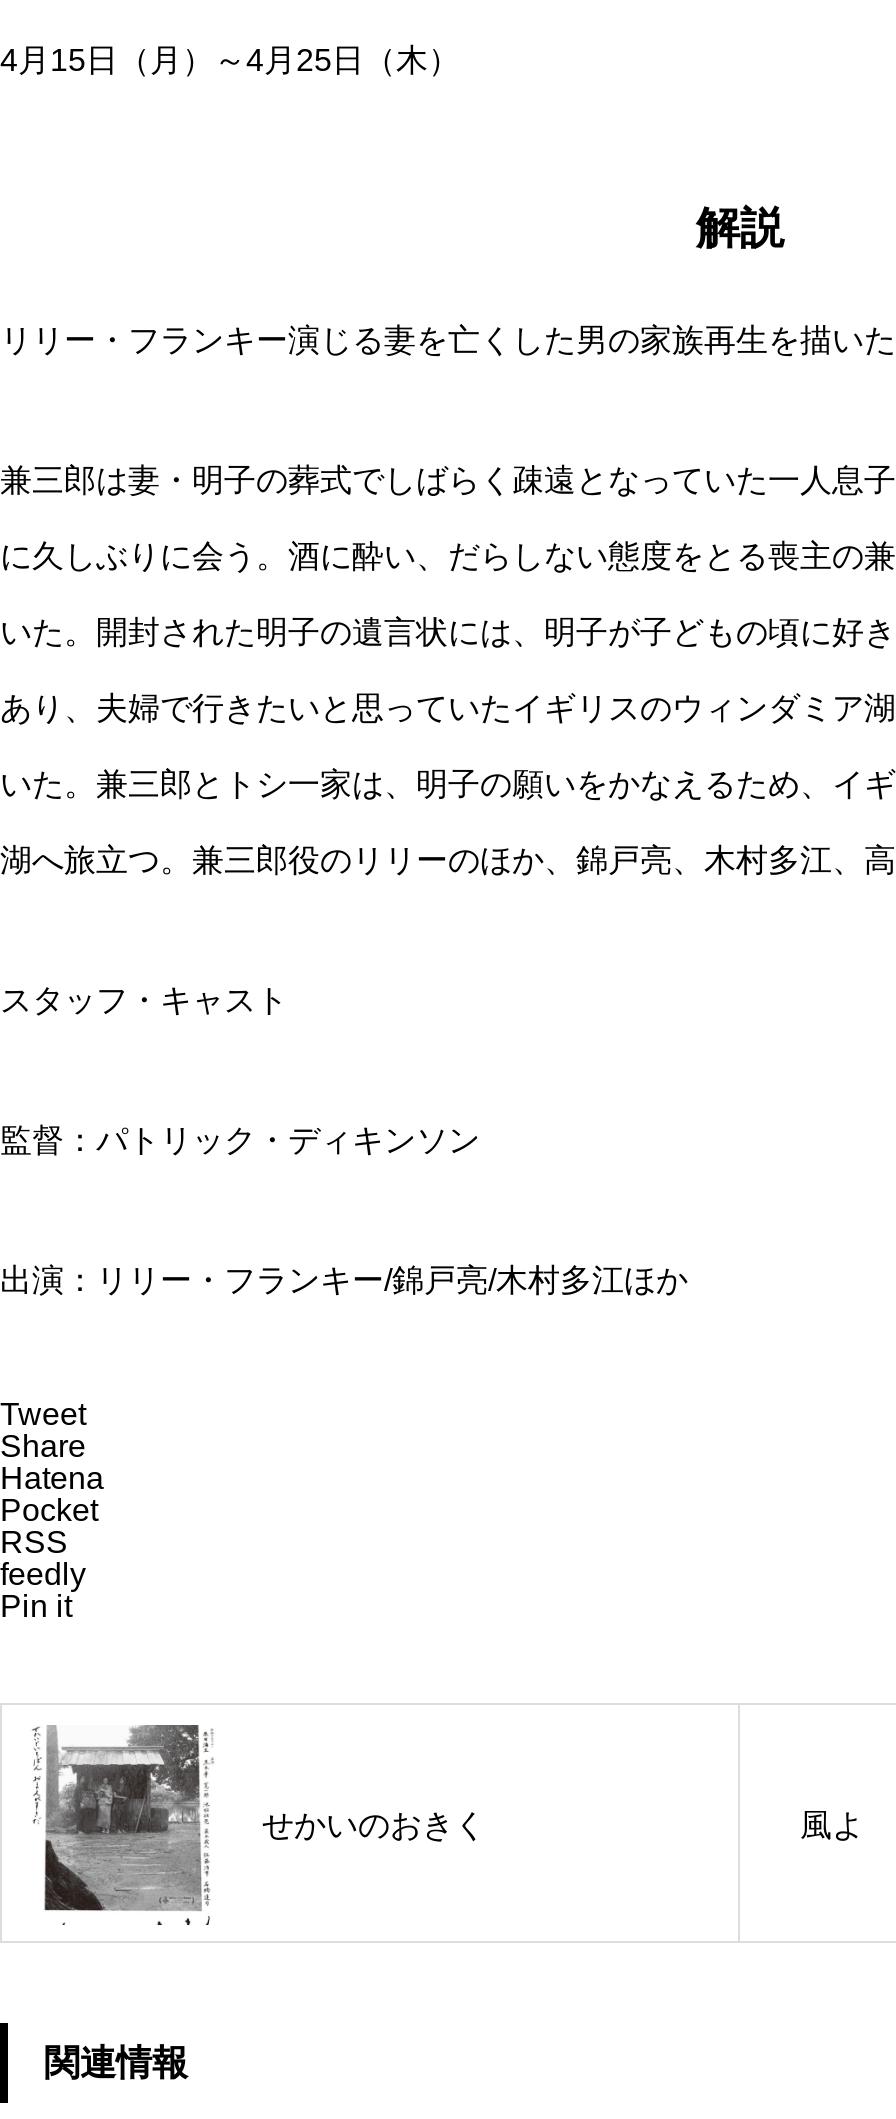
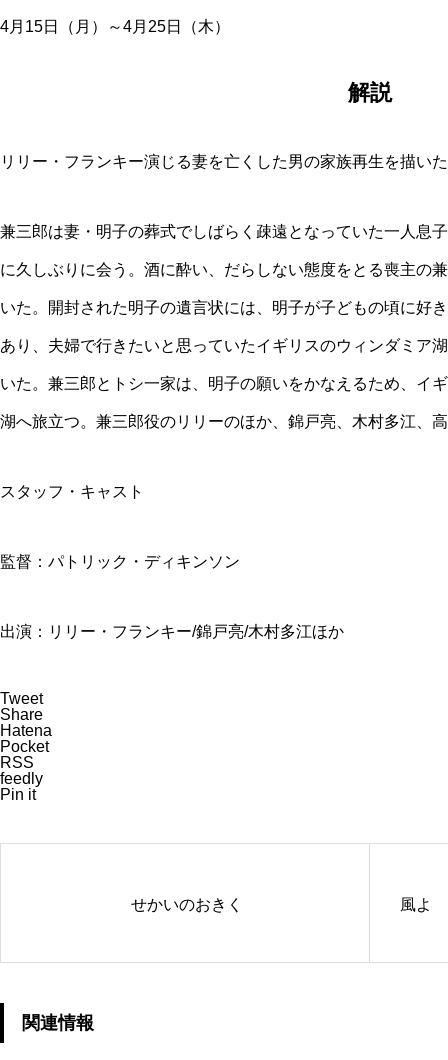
- [image]
